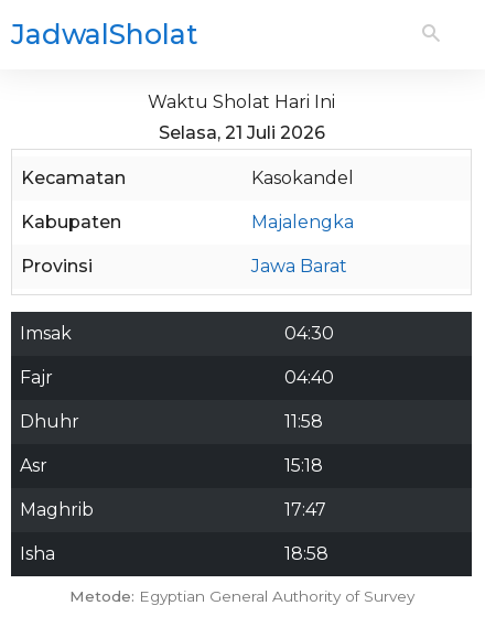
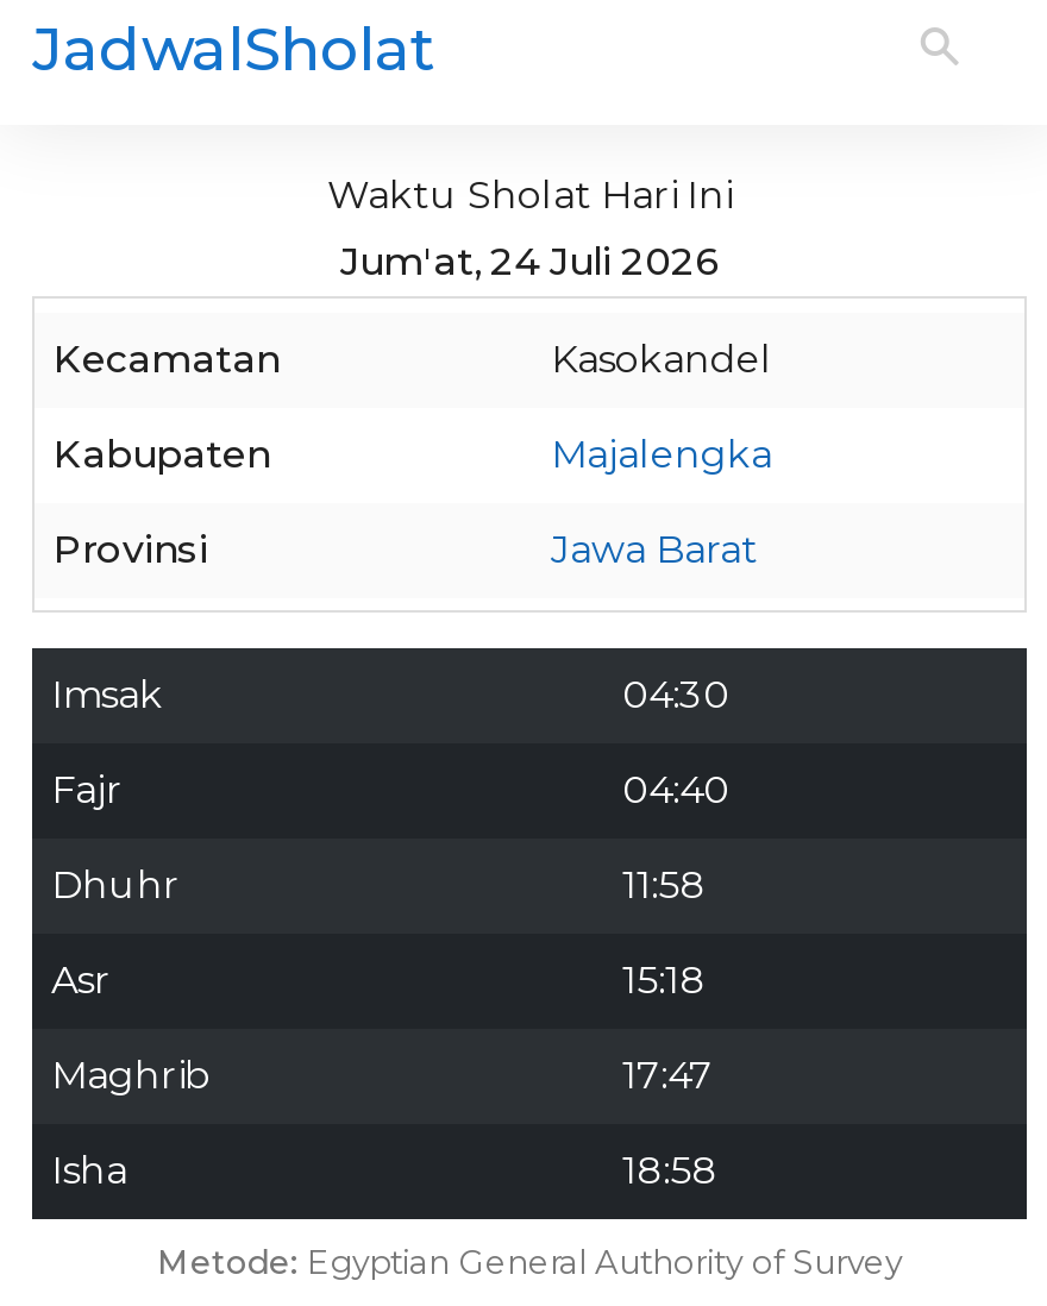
- Selasa, 21 Juli 2026
+ Jum'at, 24 Juli 2026
